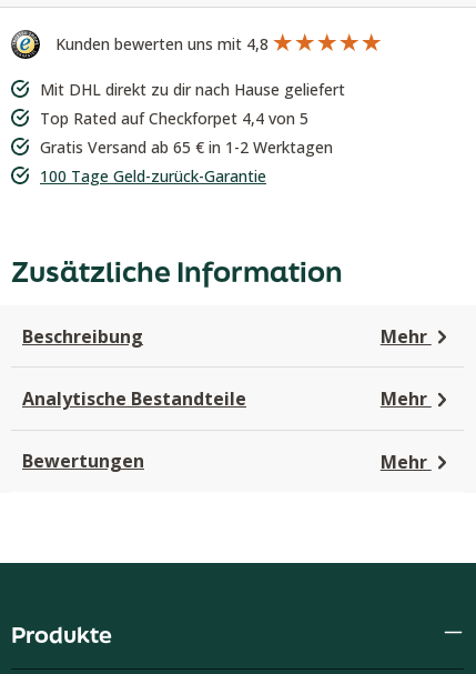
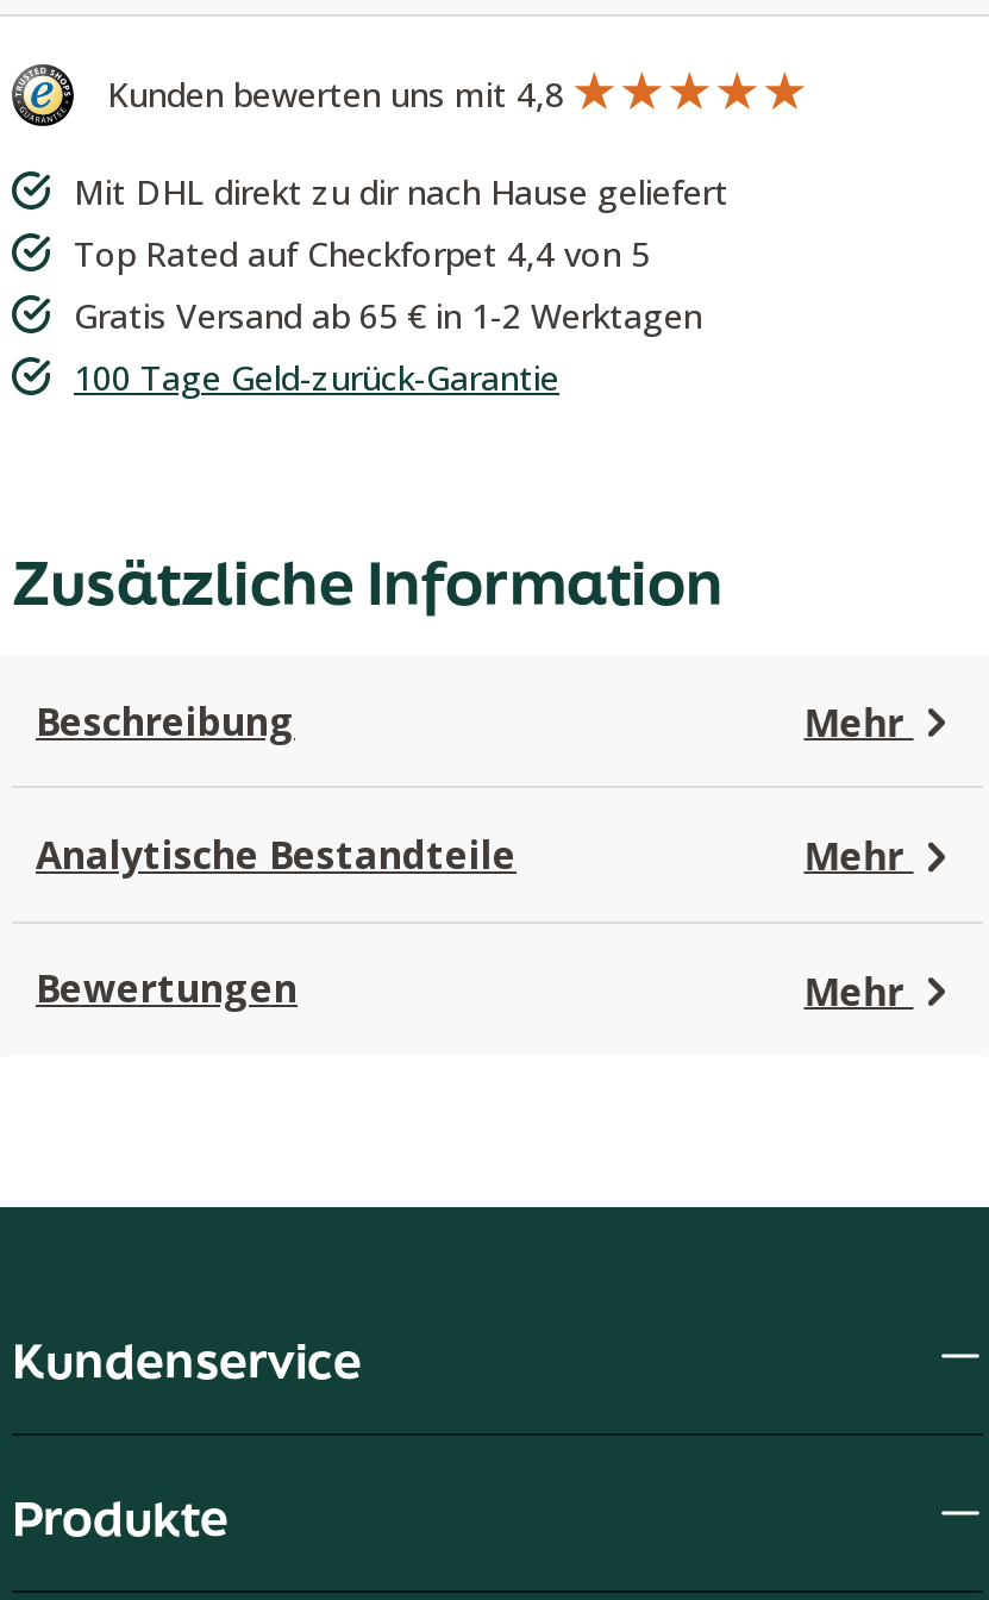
+ Kundenservice
